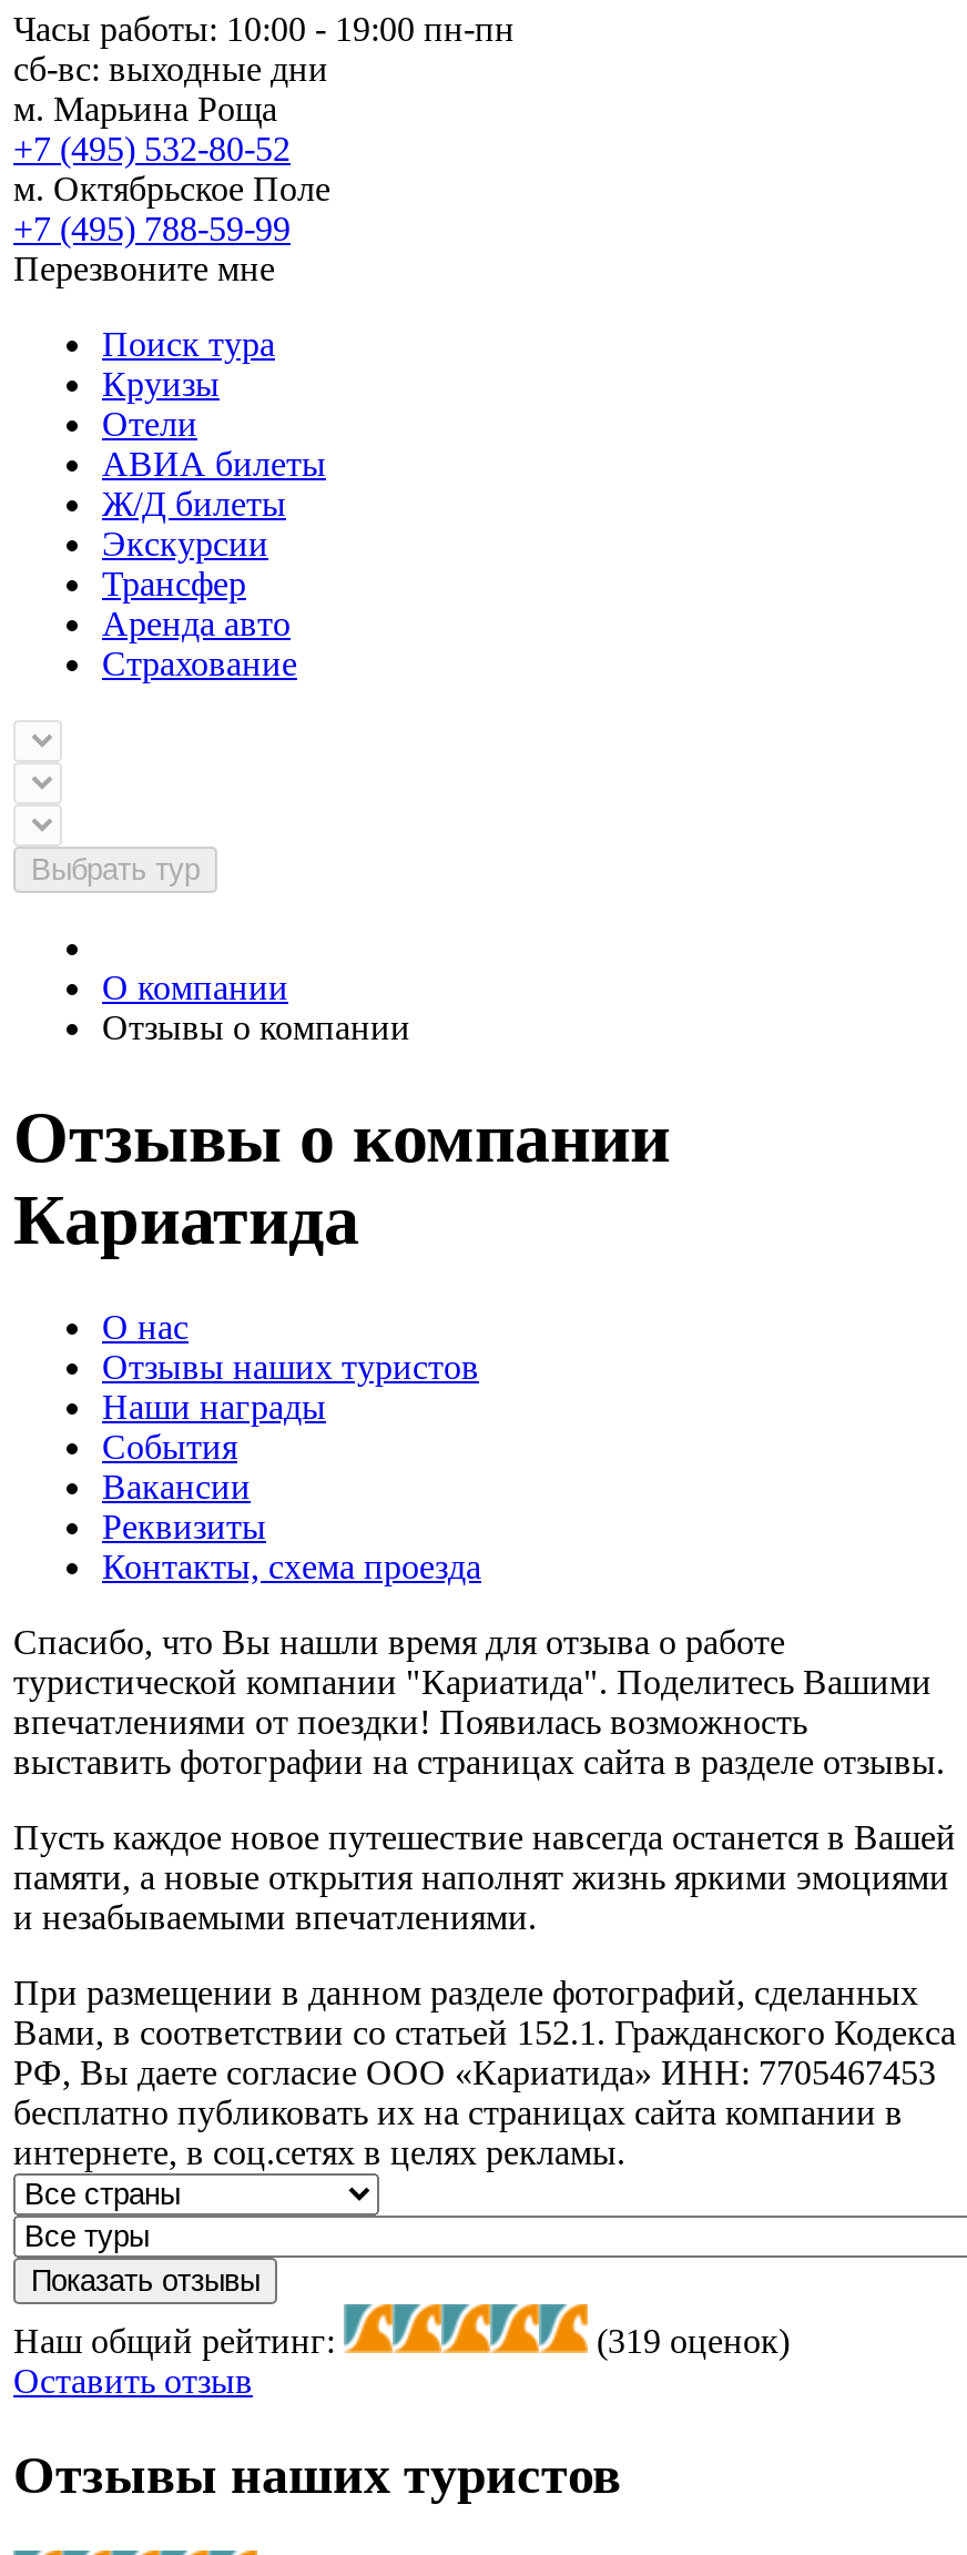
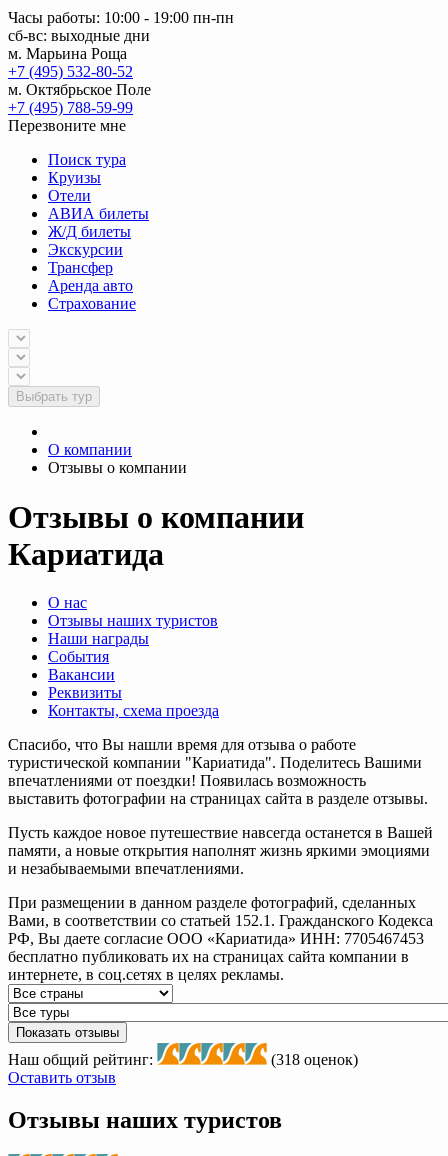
- (319 оценок)
+ (318 оценок)
